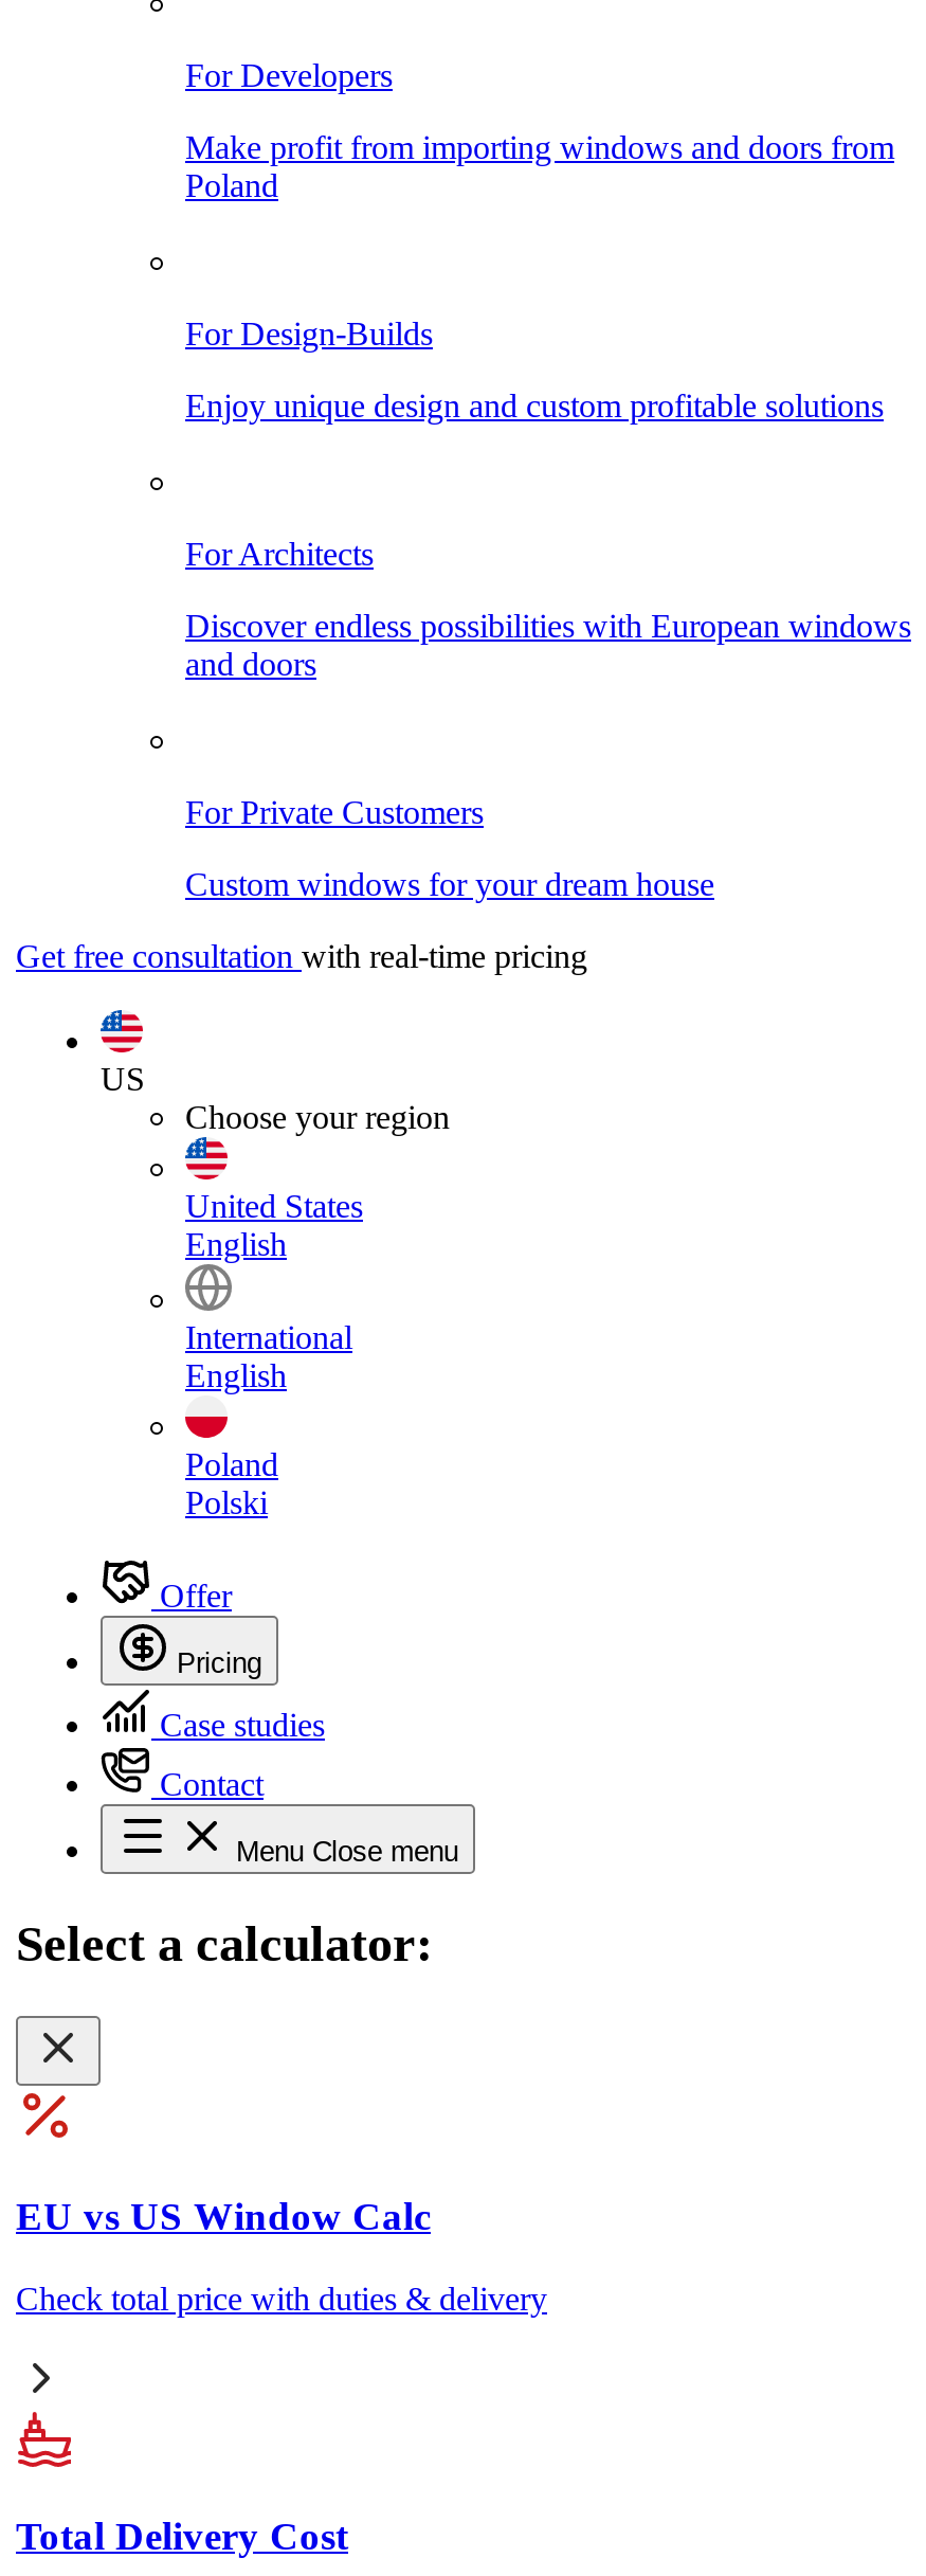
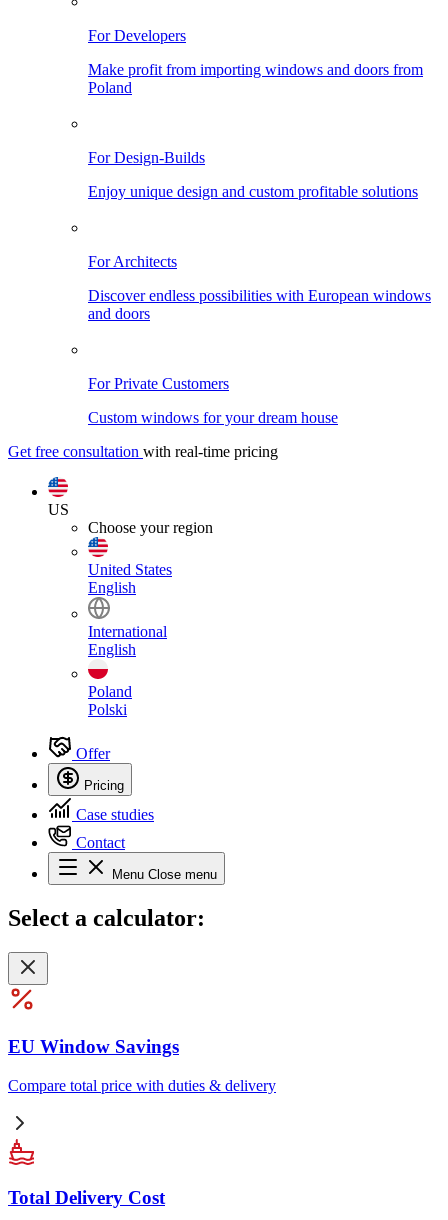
- EU vs US Window Calc
+ EU Window Savings

- Check total price with duties & delivery
+ Compare total price with duties & delivery
